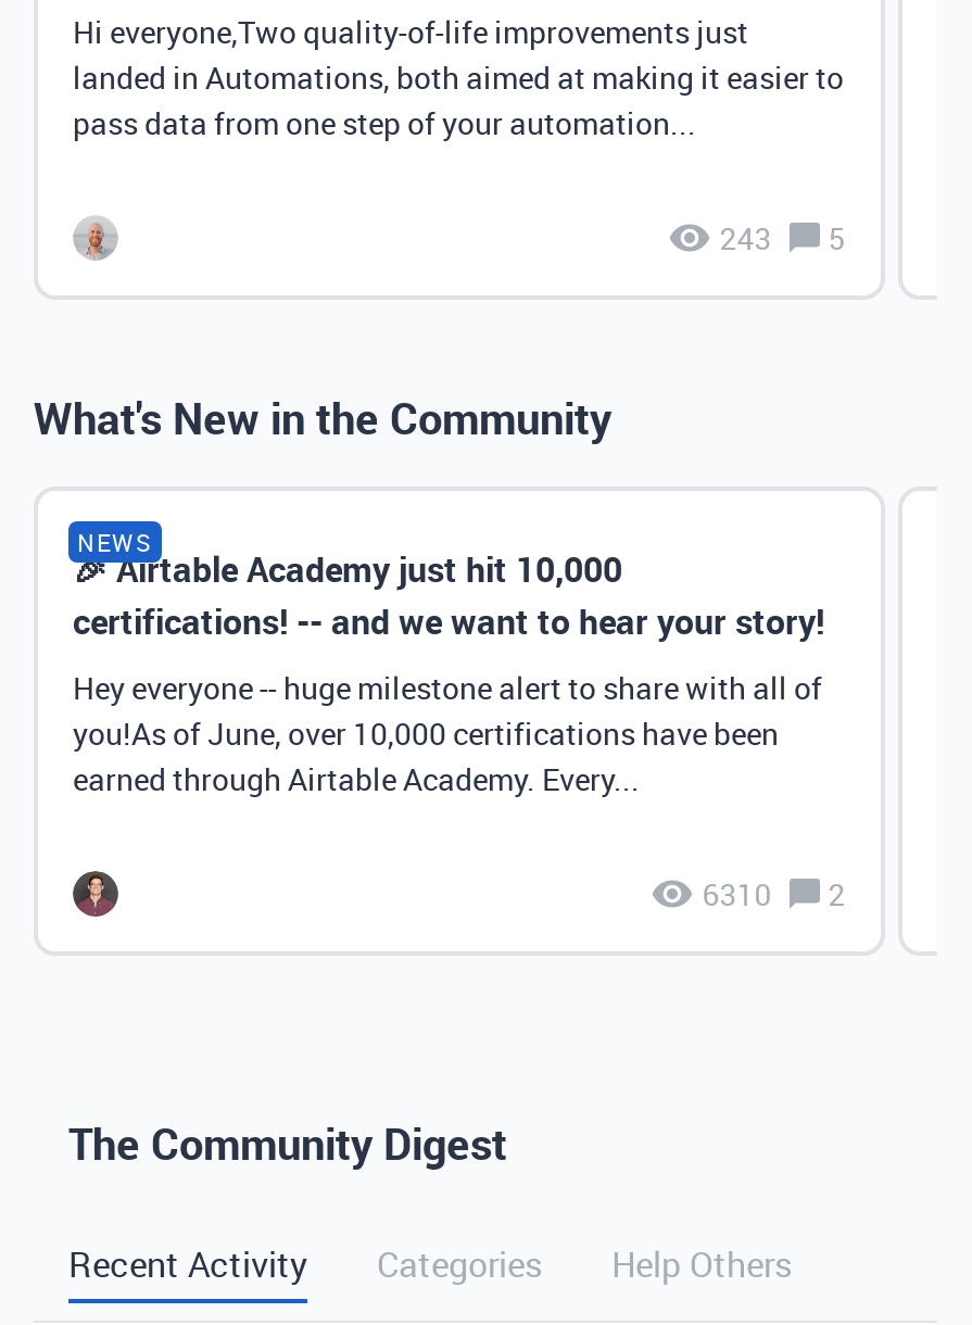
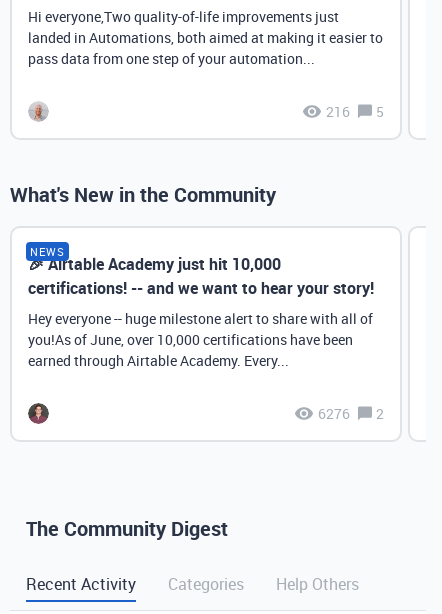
- 243 5
+ 216 5

- 6310 2
+ 6276 2
